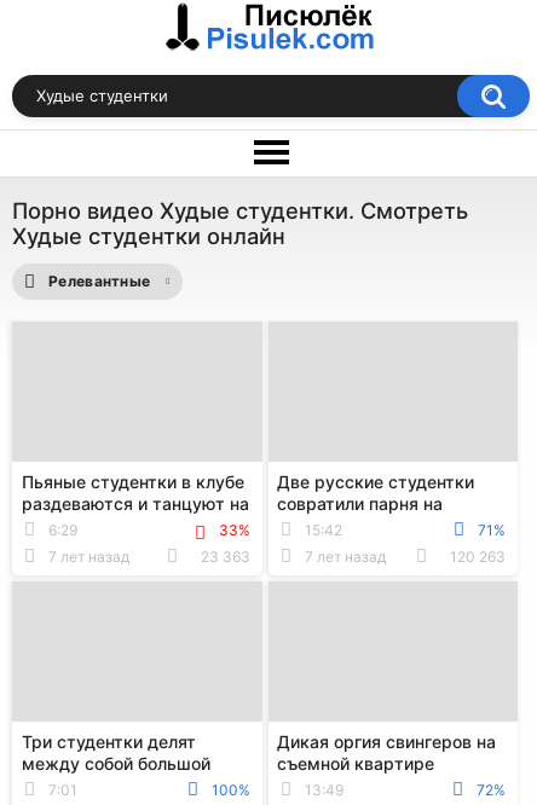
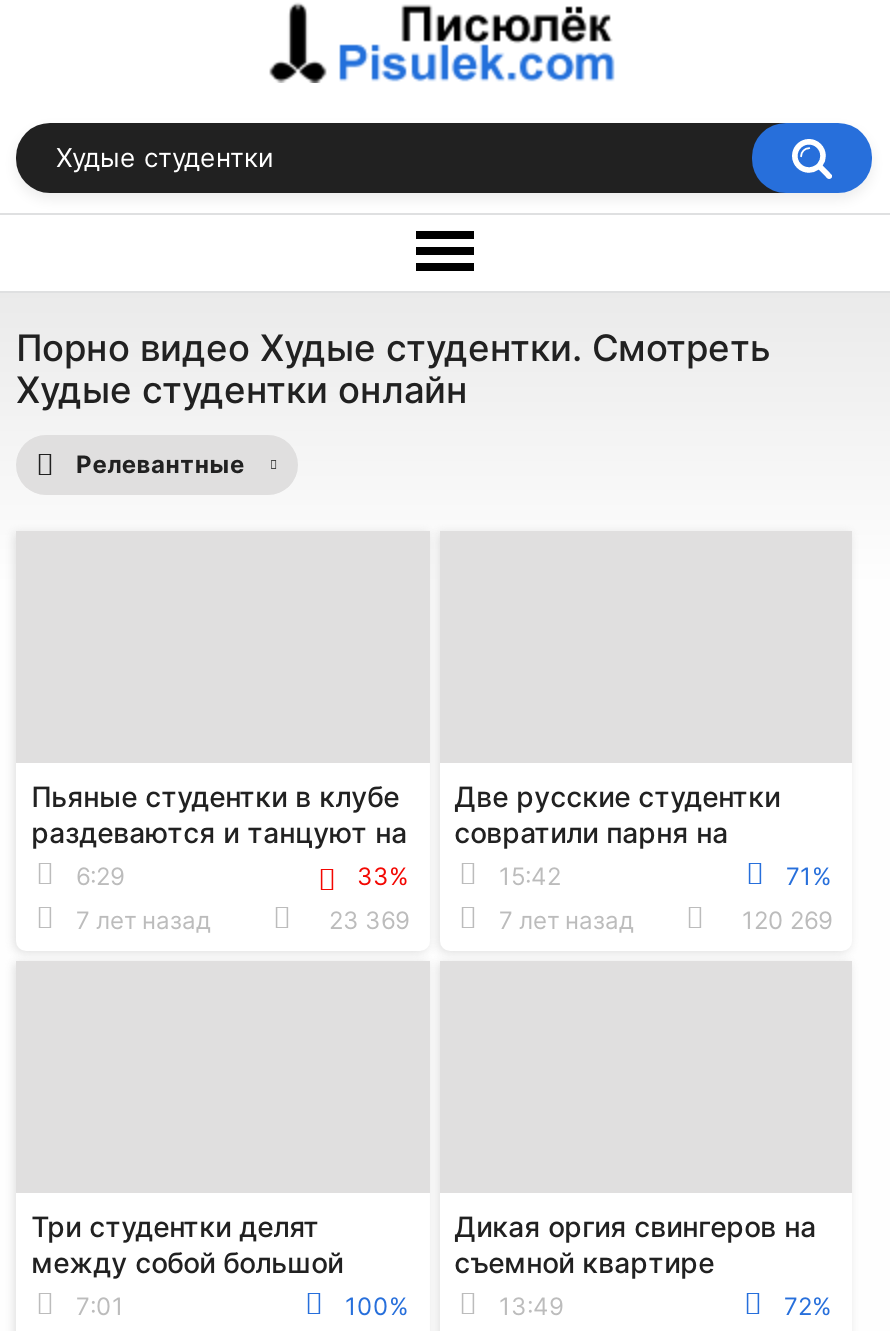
- 23 363
+ 23 369

- 120 263
+ 120 269
